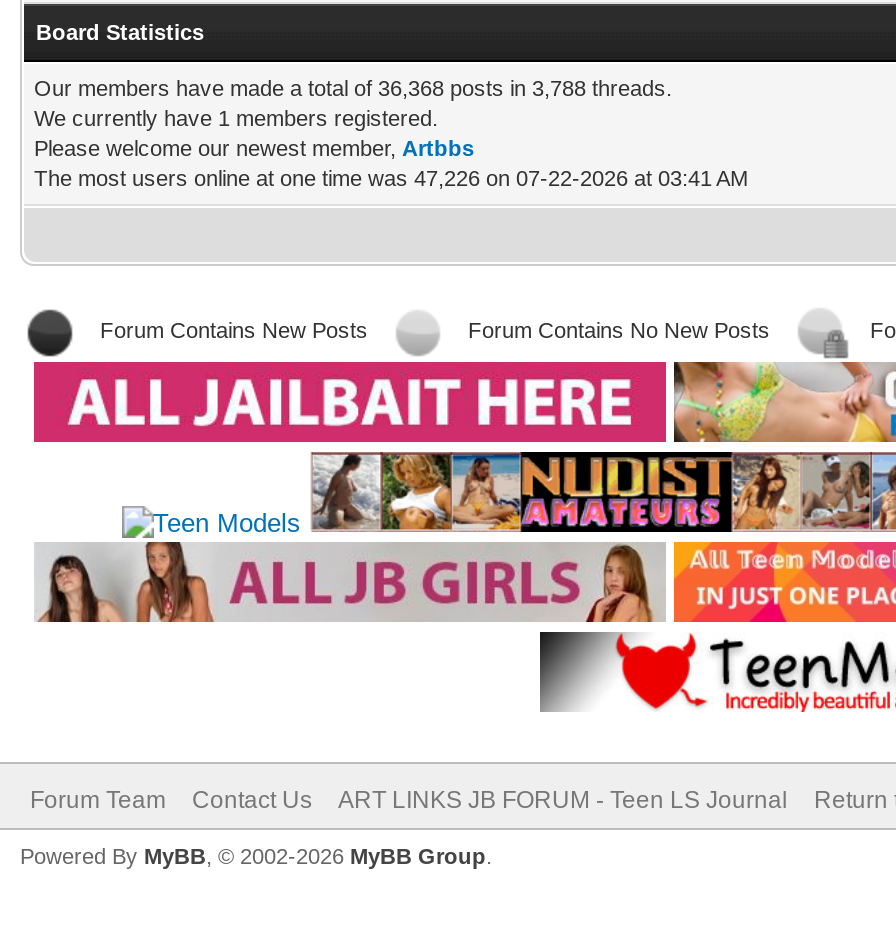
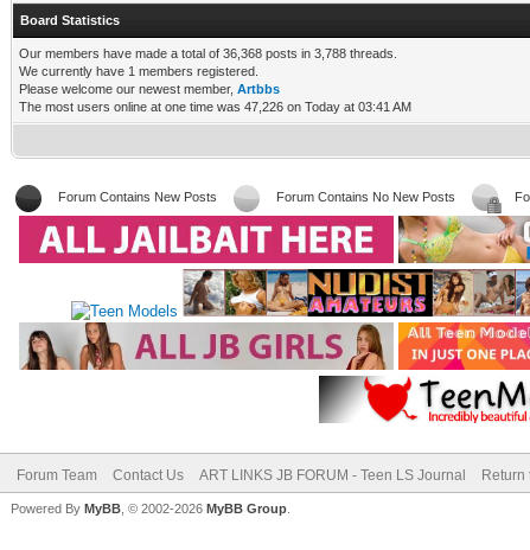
- The most users online at one time was 47,226 on 07-22-2026 at 03:41 AM
+ The most users online at one time was 47,226 on Today at 03:41 AM
